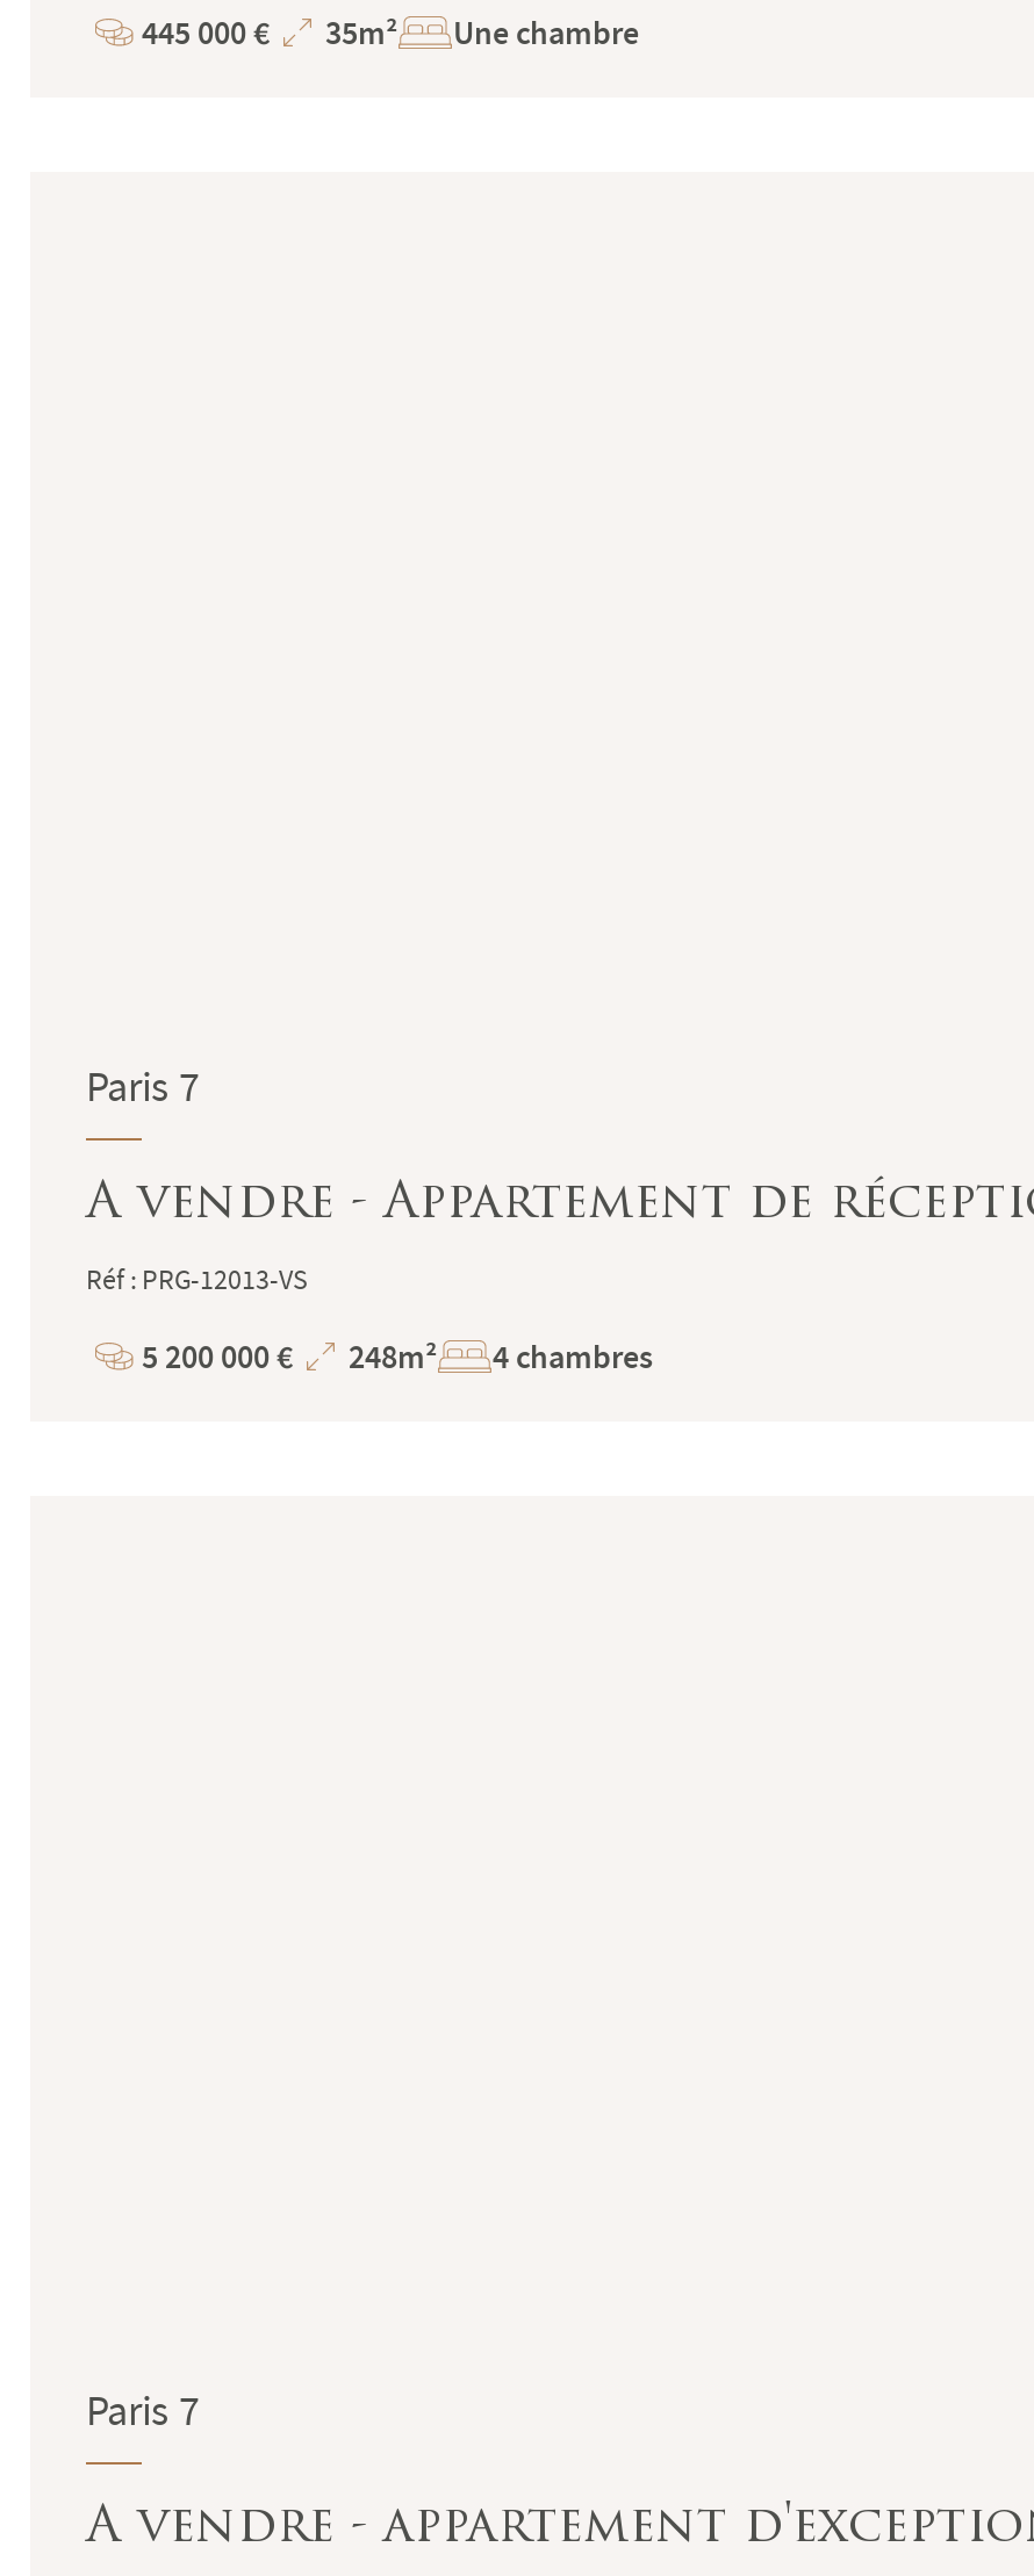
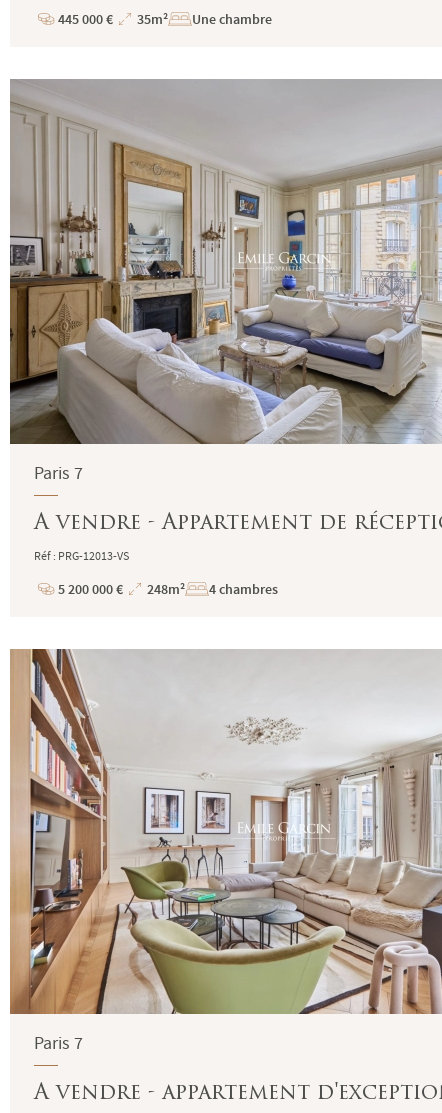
+ [image]

+ [image]
